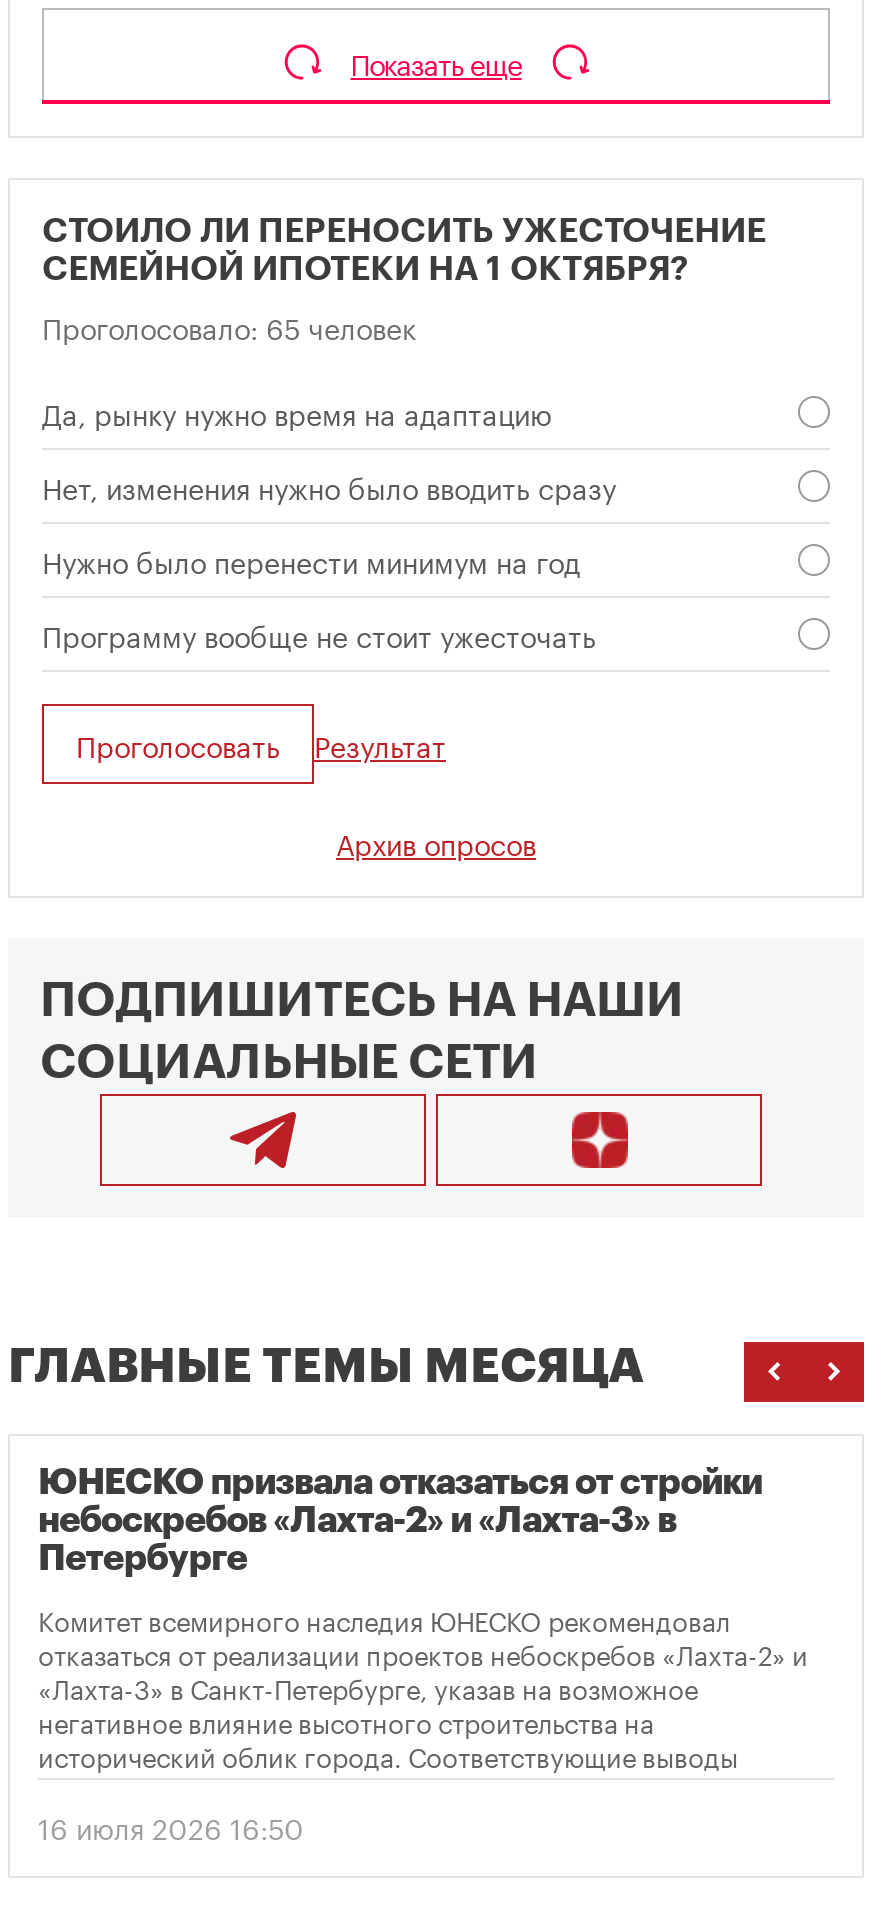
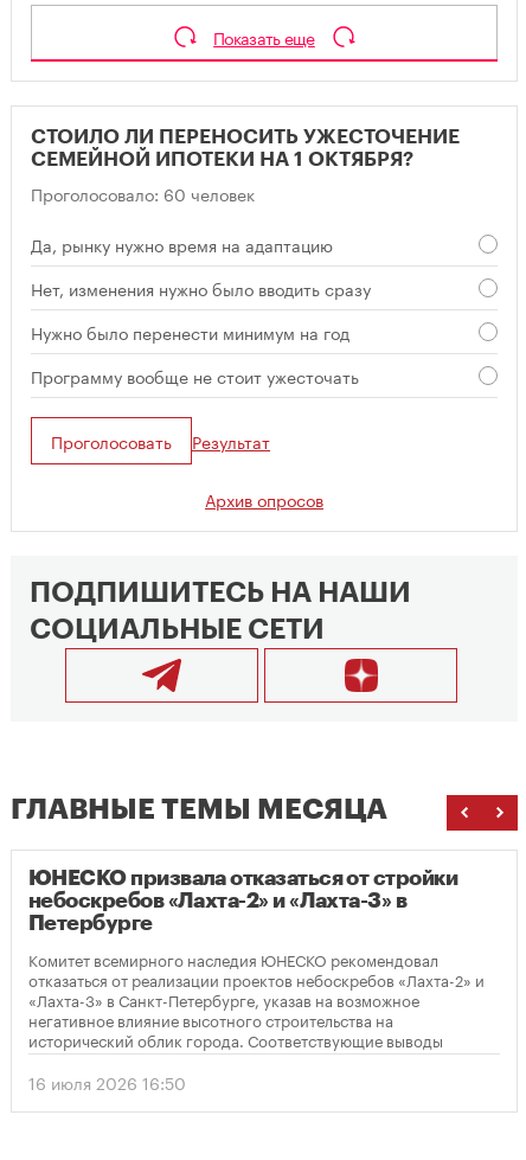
- Проголосовало: 65 человек
+ Проголосовало: 60 человек
